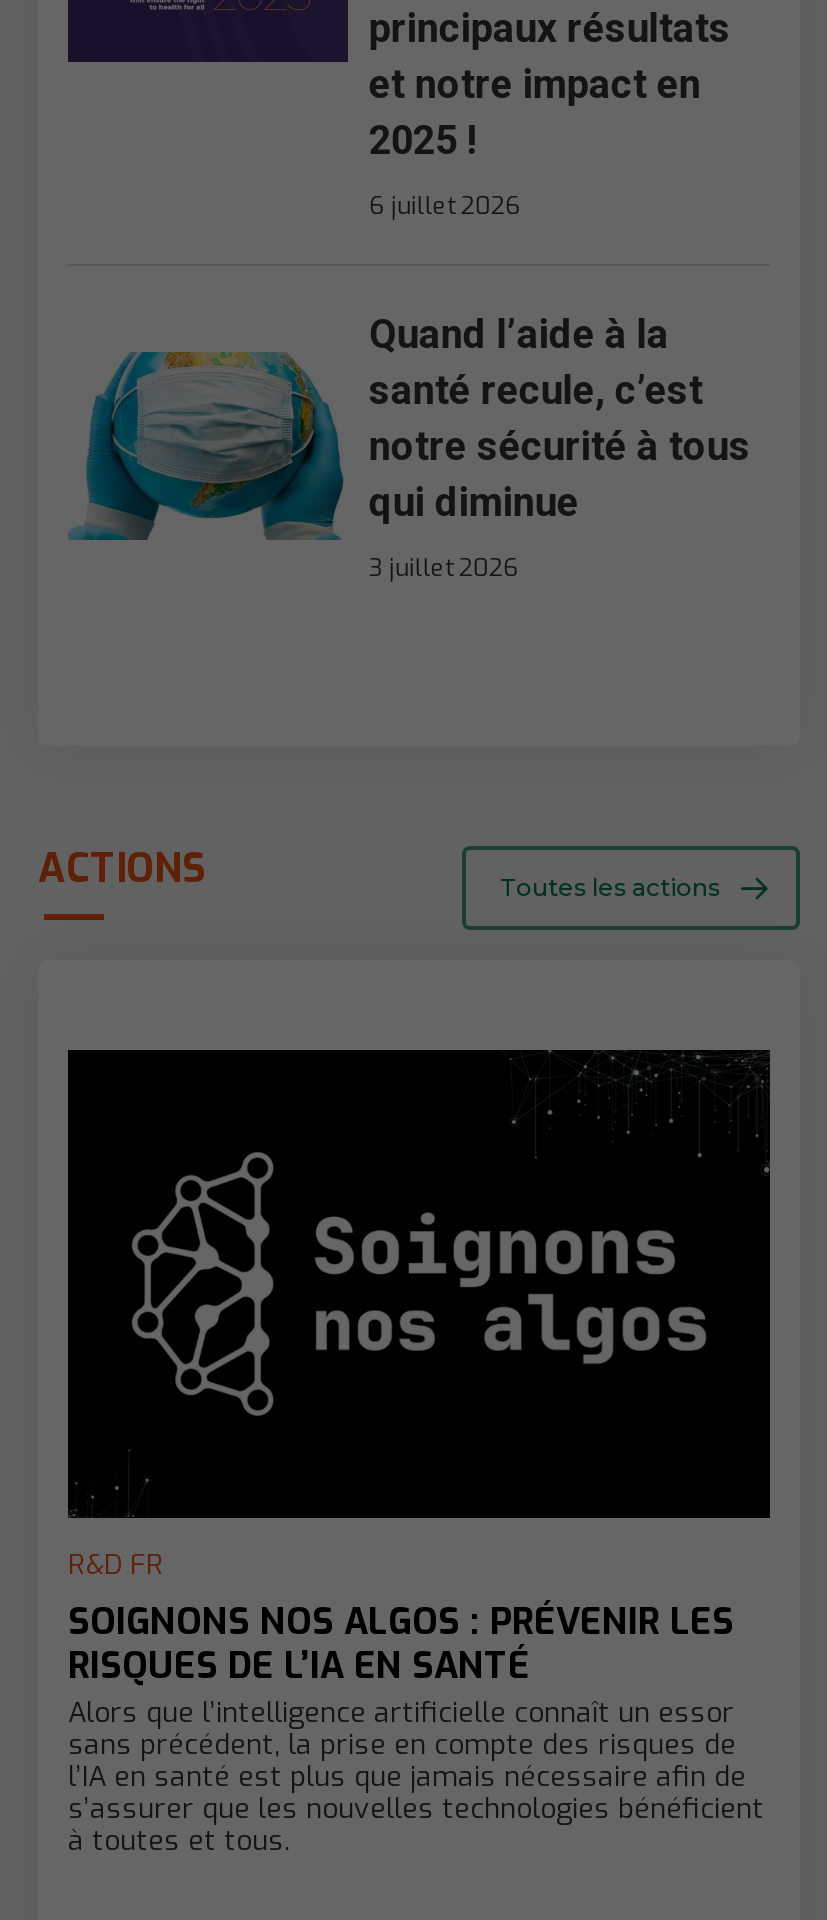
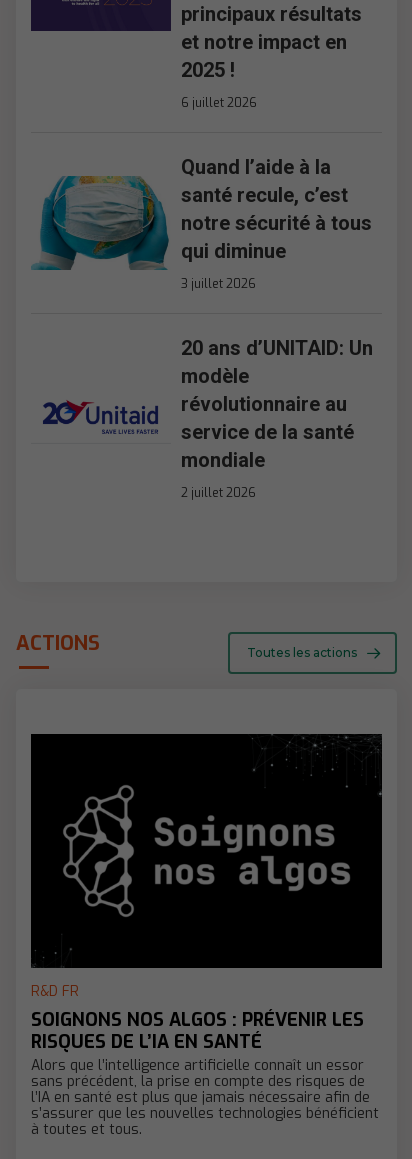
+ [image]
+ 20 ans d’UNITAID: Un
+ modèle
+ révolutionnaire au
+ service de la santé
+ mondiale
+ 2 juillet 2026
